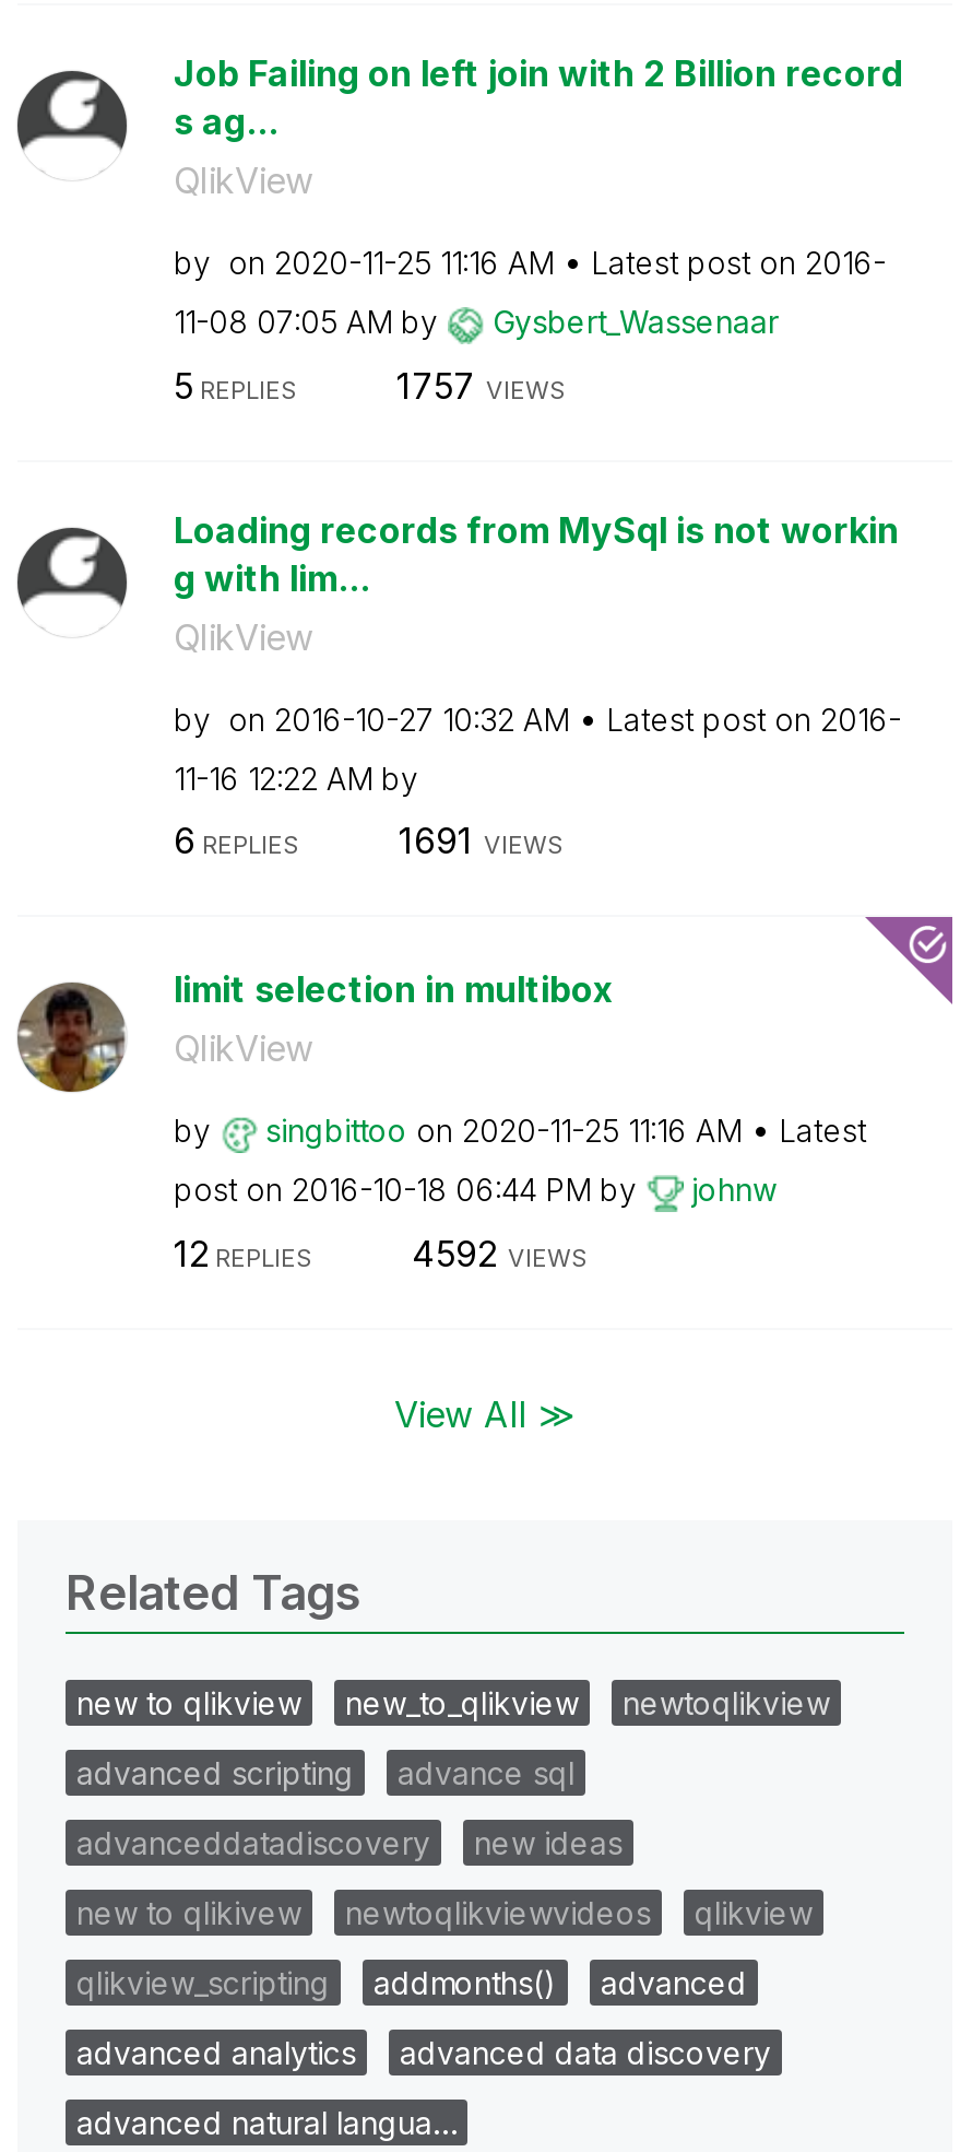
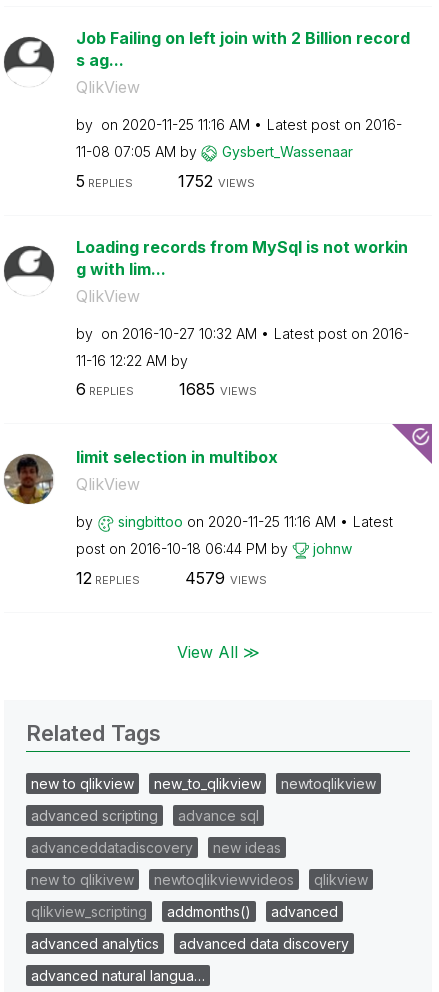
- 1757 VIEWS
+ 1752 VIEWS

- 1691 VIEWS
+ 1685 VIEWS

- 4592 VIEWS
+ 4579 VIEWS
